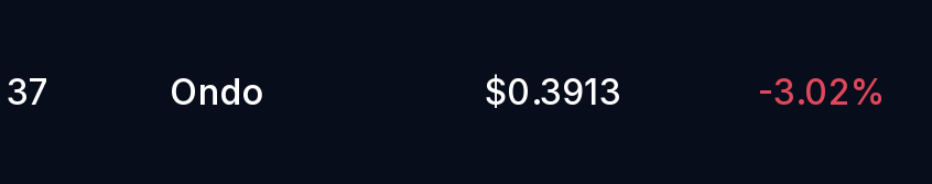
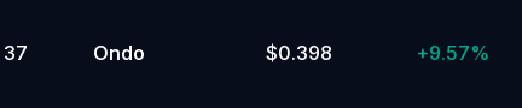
- $0.3913
- -3.02%
+ $0.398
+ +9.57%
